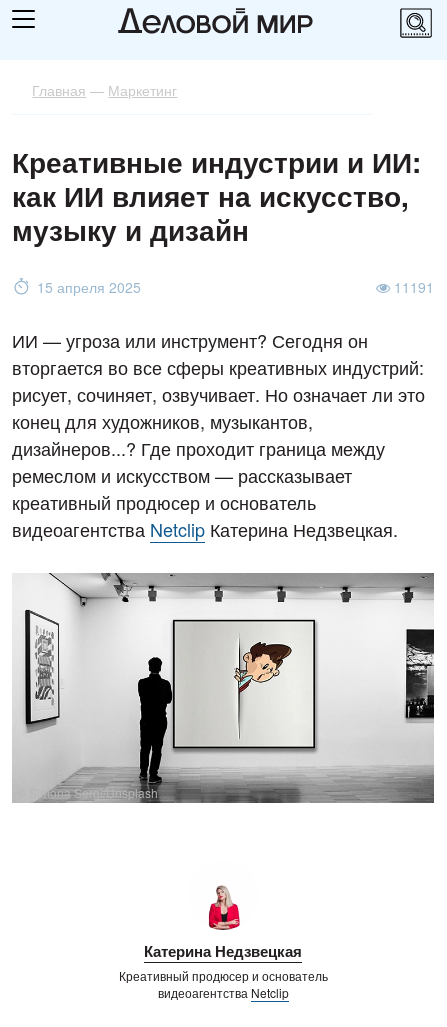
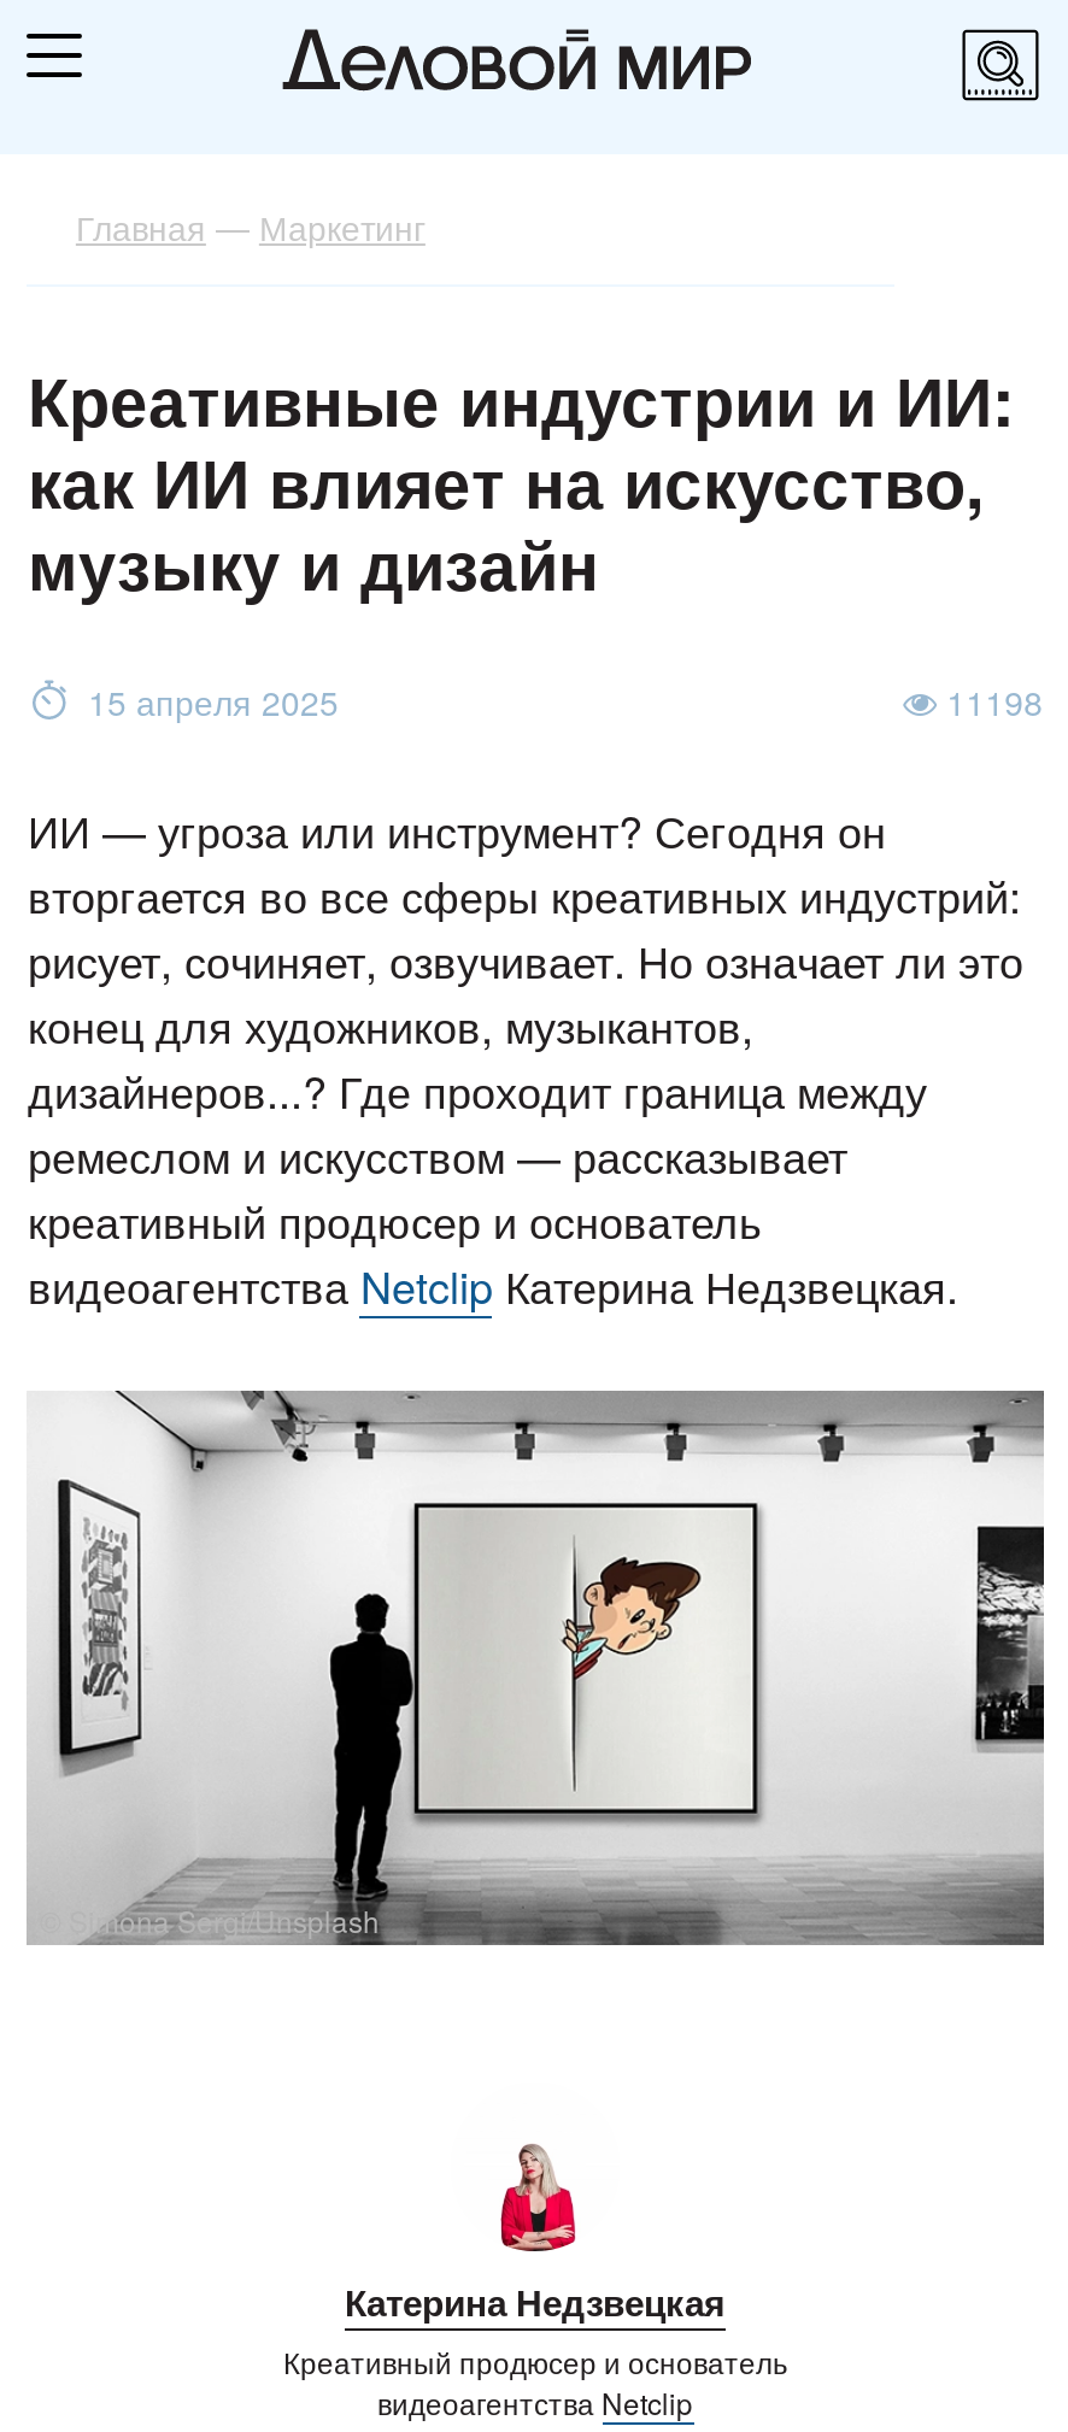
- 11191
+ 11198
